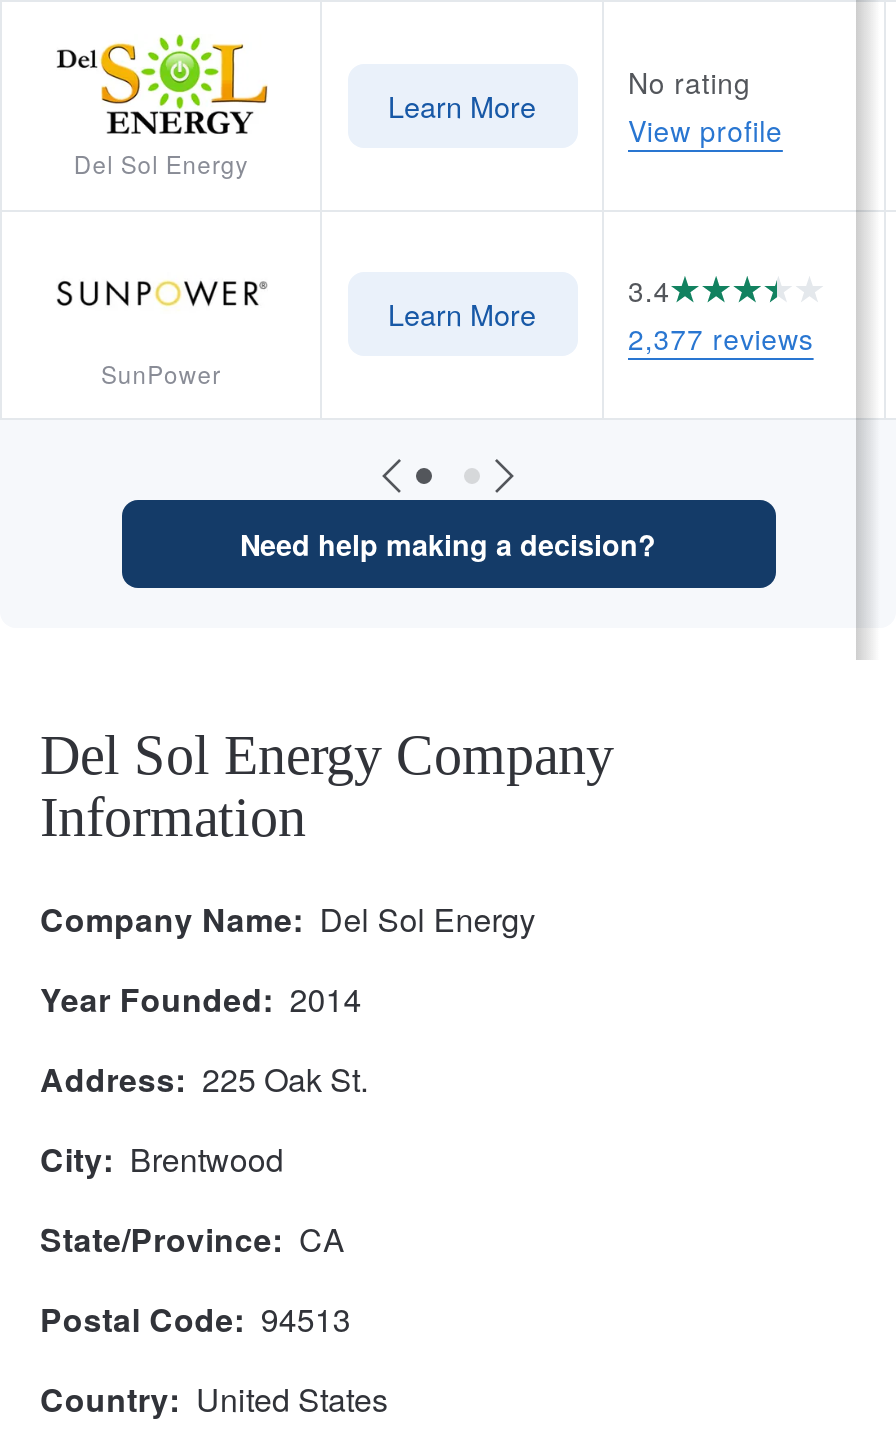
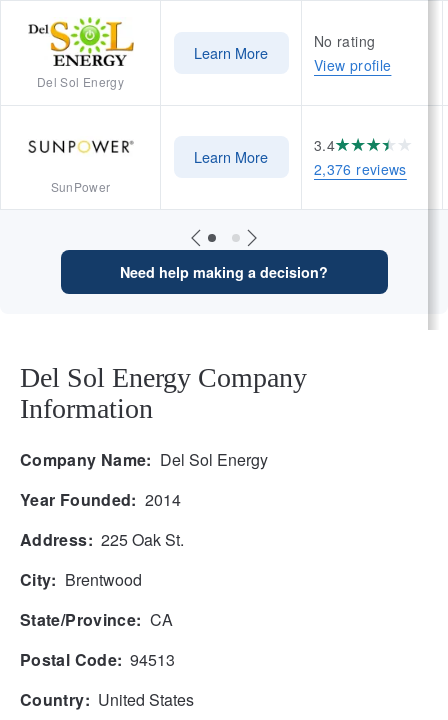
- 2,377 reviews
+ 2,376 reviews
